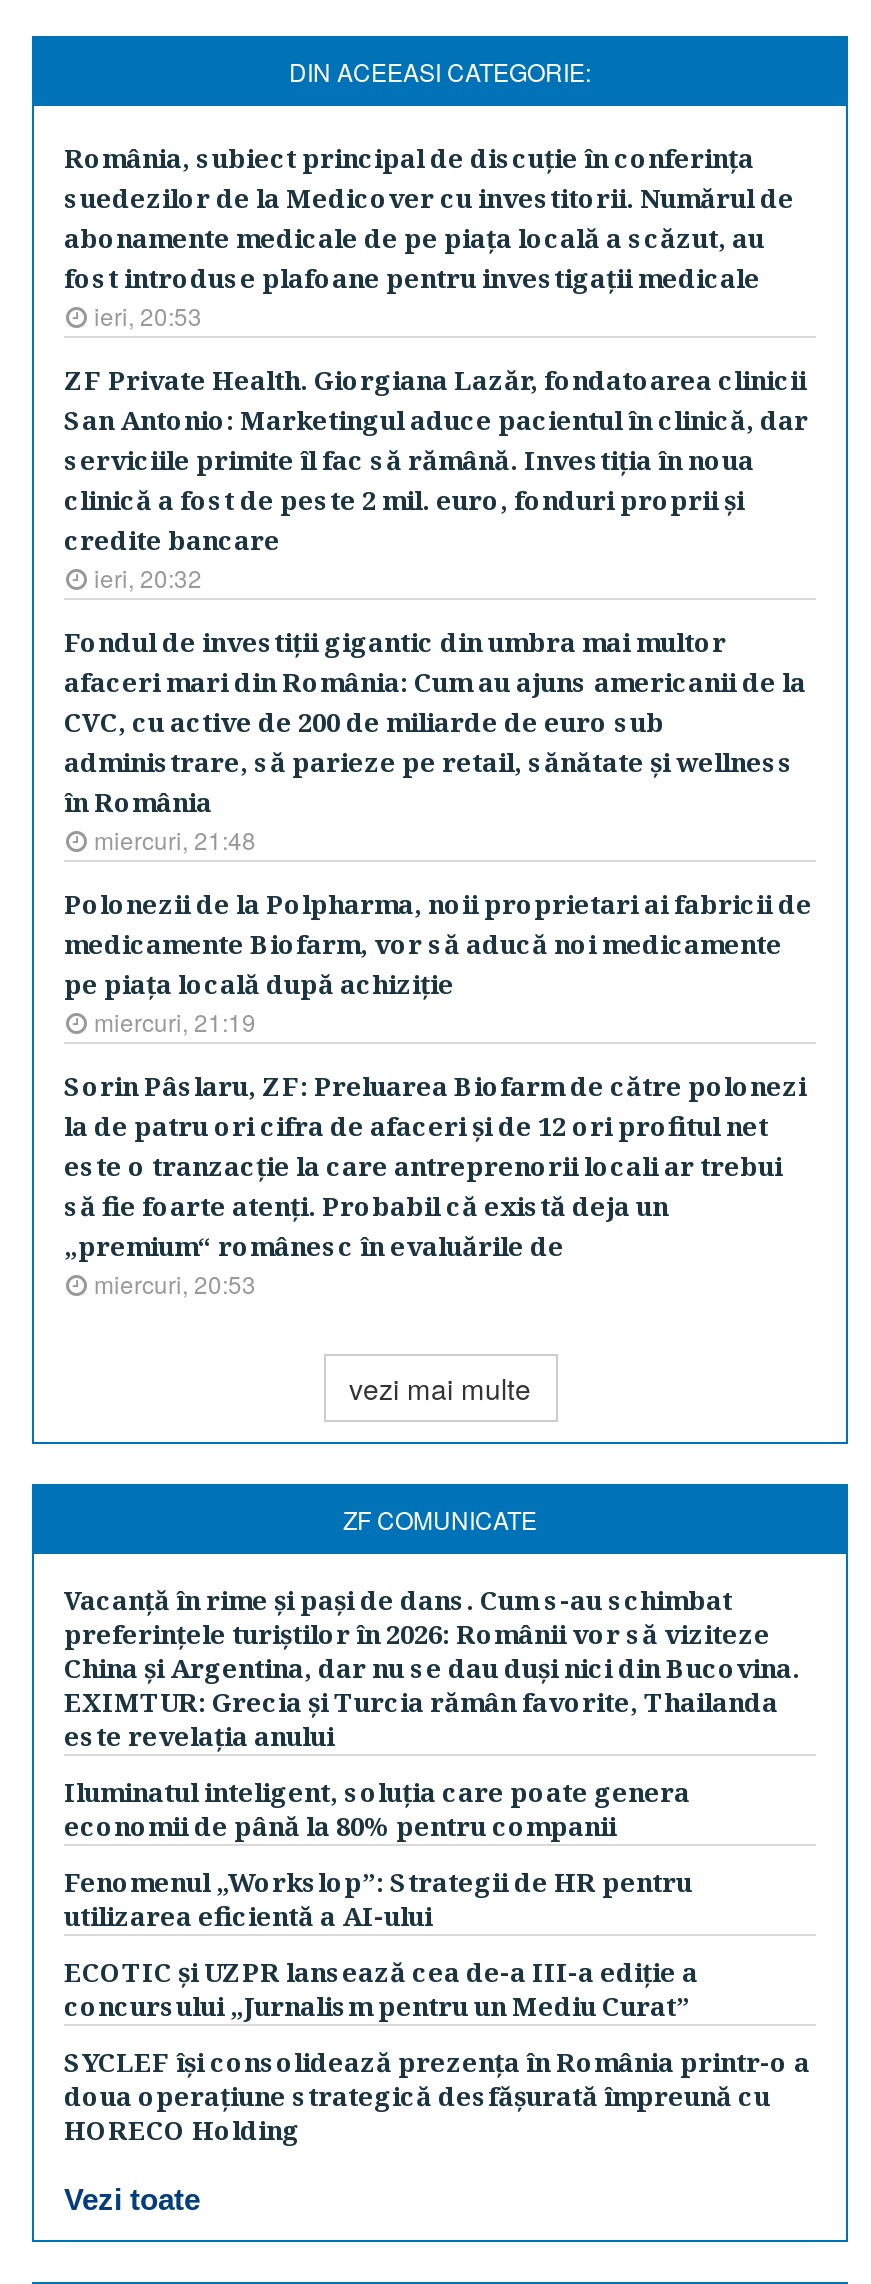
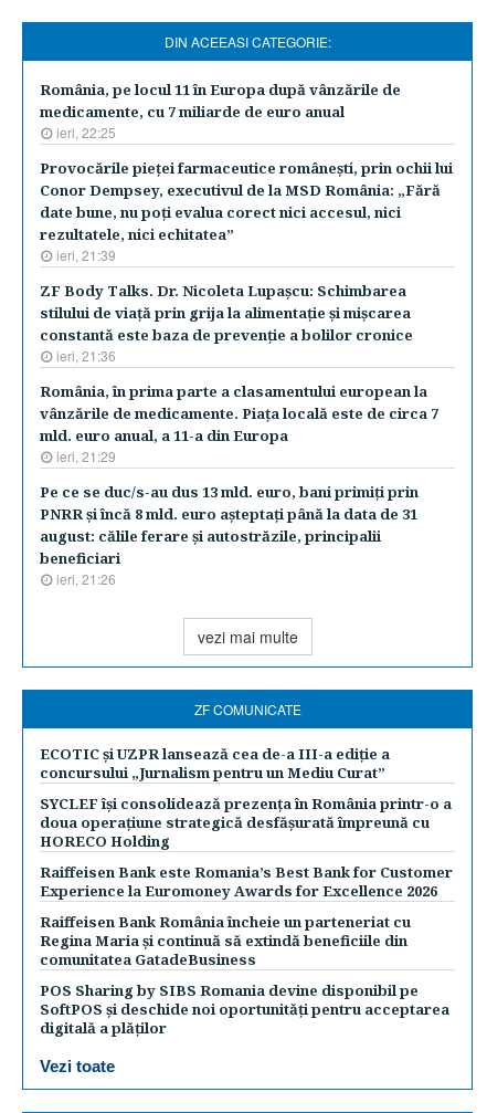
- România, subiect principal de discuţie în conferinţa
- suedezilor de la Medicover cu investitorii. Numărul de
- abonamente medicale de pe piaţa locală a scăzut, au
- fost introduse plafoane pentru investigaţii medicale
- ieri, 20:53
+ România, pe locul 11 în Europa după vânzările de
+ medicamente, cu 7 miliarde de euro anual
+ ieri, 22:25

- ZF Private Health. Giorgiana Lazăr, fondatoarea clinicii
- San Antonio: Marketingul aduce pacientul în clinică, dar
- serviciile primite îl fac să rămână. Investiţia în noua
- clinică a fost de peste 2 mil. euro, fonduri proprii şi
- credite bancare
- ieri, 20:32
+ Provocările pieţei farmaceutice româneşti, prin ochii lui
+ Conor Dempsey, executivul de la MSD România: „Fără
+ date bune, nu poţi evalua corect nici accesul, nici
+ rezultatele, nici echitatea”
+ ieri, 21:39

- Fondul de investiţii gigantic din umbra mai multor
- afaceri mari din România: Cum au ajuns americanii de la
- CVC, cu active de 200 de miliarde de euro sub
- administrare, să parieze pe retail, sănătate şi wellness
- în România
- miercuri, 21:48
+ ZF Body Talks. Dr. Nicoleta Lupaşcu: Schimbarea
+ stilului de viaţă prin grija la alimentaţie şi mişcarea
+ constantă este baza de prevenţie a bolilor cronice
+ ieri, 21:36

- Polonezii de la Polpharma, noii proprietari ai fabricii de
- medicamente Biofarm, vor să aducă noi medicamente
- pe piaţa locală după achiziţie
- miercuri, 21:19
+ România, în prima parte a clasamentului european la
+ vânzările de medicamente. Piaţa locală este de circa 7
+ mld. euro anual, a 11-a din Europa
+ ieri, 21:29

- Sorin Pâslaru, ZF: Preluarea Biofarm de către polonezi
- la de patru ori cifra de afaceri şi de 12 ori profitul net
- este o tranzacţie la care antreprenorii locali ar trebui
- să fie foarte atenţi. Probabil că există deja un
- „premium“ românesc în evaluările de
- miercuri, 20:53
+ Pe ce se duc/s-au dus 13 mld. euro, bani primiţi prin
+ PNRR şi încă 8 mld. euro aşteptaţi până la data de 31
+ august: călile ferare şi autostrăzile, principalii
+ beneficiari
+ ieri, 21:26

- Vacanță în rime și pași de dans. Cum s-au schimbat
- preferințele turiștilor în 2026: Românii vor să viziteze
- China și Argentina, dar nu se dau duși nici din Bucovina.
- EXIMTUR: Grecia și Turcia rămân favorite, Thailanda
- este revelația anului
- Iluminatul inteligent, soluția care poate genera
- economii de până la 80% pentru companii
- Fenomenul „Workslop”: Strategii de HR pentru
- utilizarea eficientă a AI-ului

moved up: ECOTIC și UZPR lansează cea de-a III-a ediție a | concursului „Jurnalism pentru un Mediu Curat” | SYCLEF își consolidează prezența în România printr-o a | doua operațiune strategică desfășurată împreună cu | HORECO Holding

+ Raiffeisen Bank este Romania’s Best Bank for Customer
+ Experience la Euromoney Awards for Excellence 2026
+ Raiffeisen Bank România încheie un parteneriat cu
+ Regina Maria și continuă să extindă beneficiile din
+ comunitatea GatadeBusiness
+ POS Sharing by SIBS Romania devine disponibil pe
+ SoftPOS și deschide noi oportunități pentru acceptarea
+ digitală a plăților
